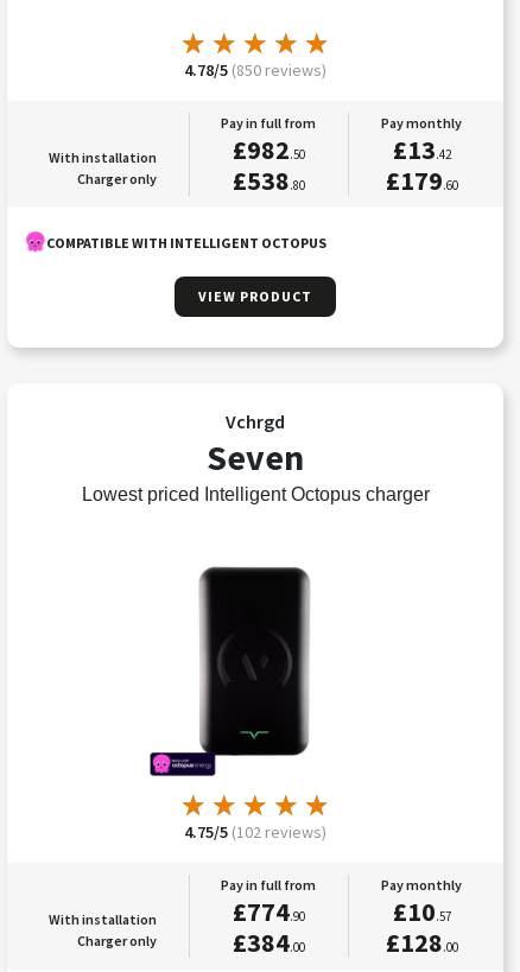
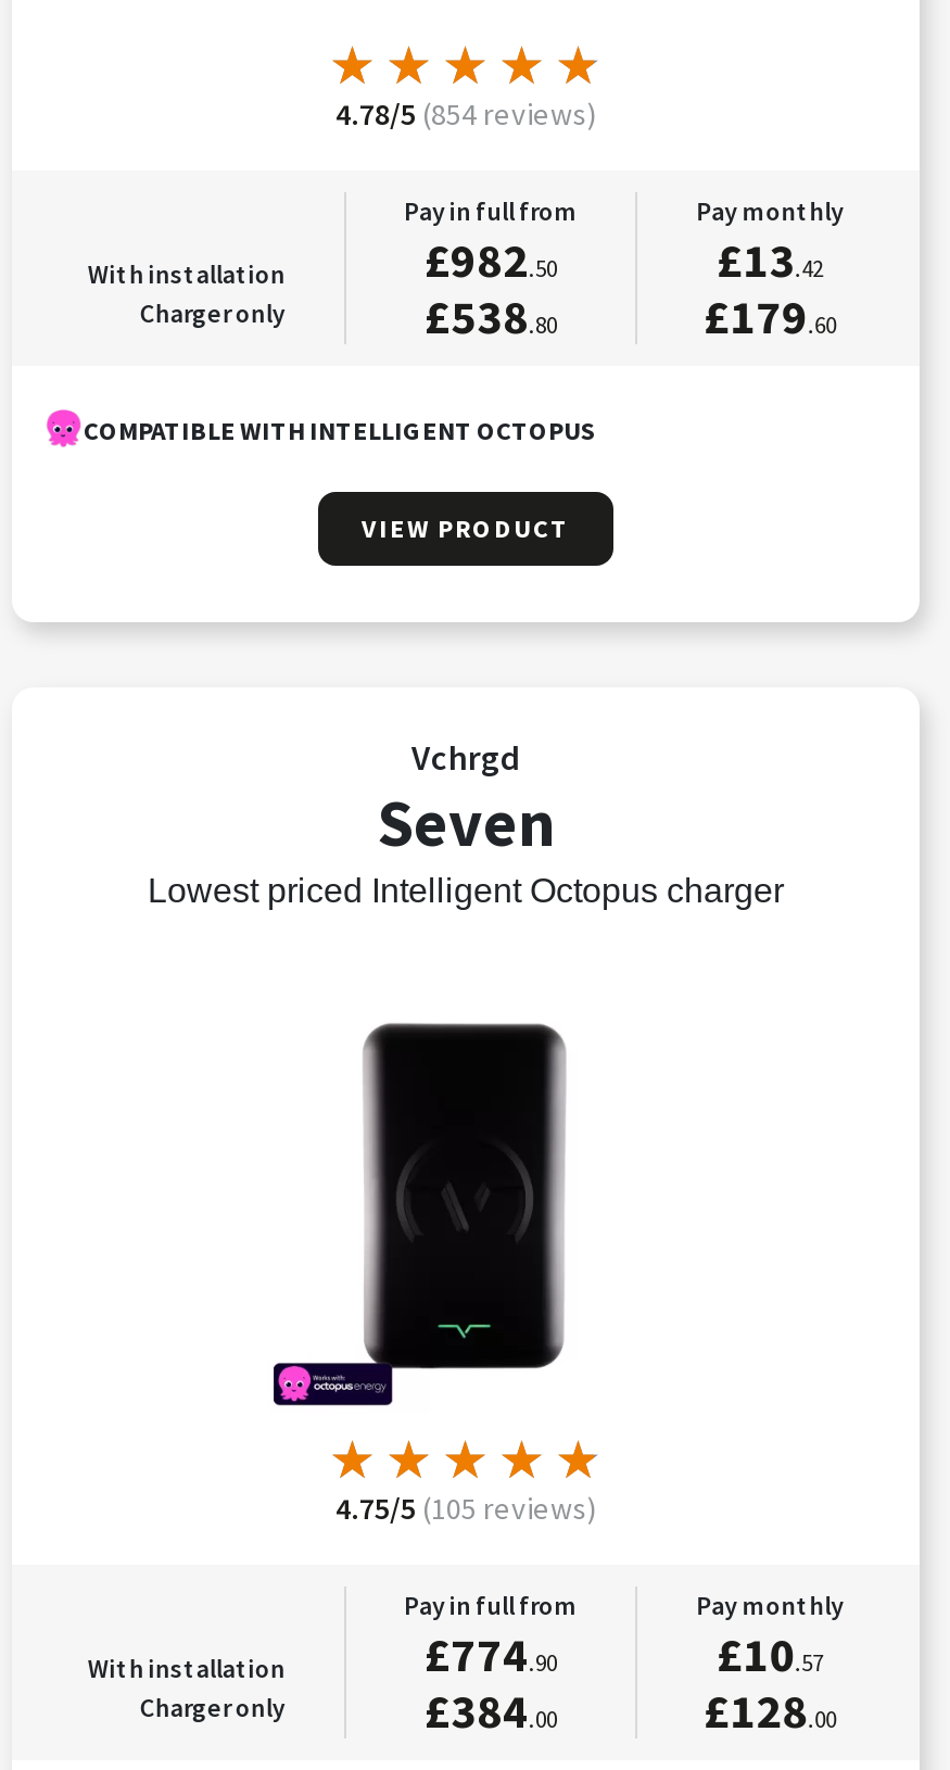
- 4.78/5 (850 reviews)
+ 4.78/5 (854 reviews)

- 4.75/5 (102 reviews)
+ 4.75/5 (105 reviews)
